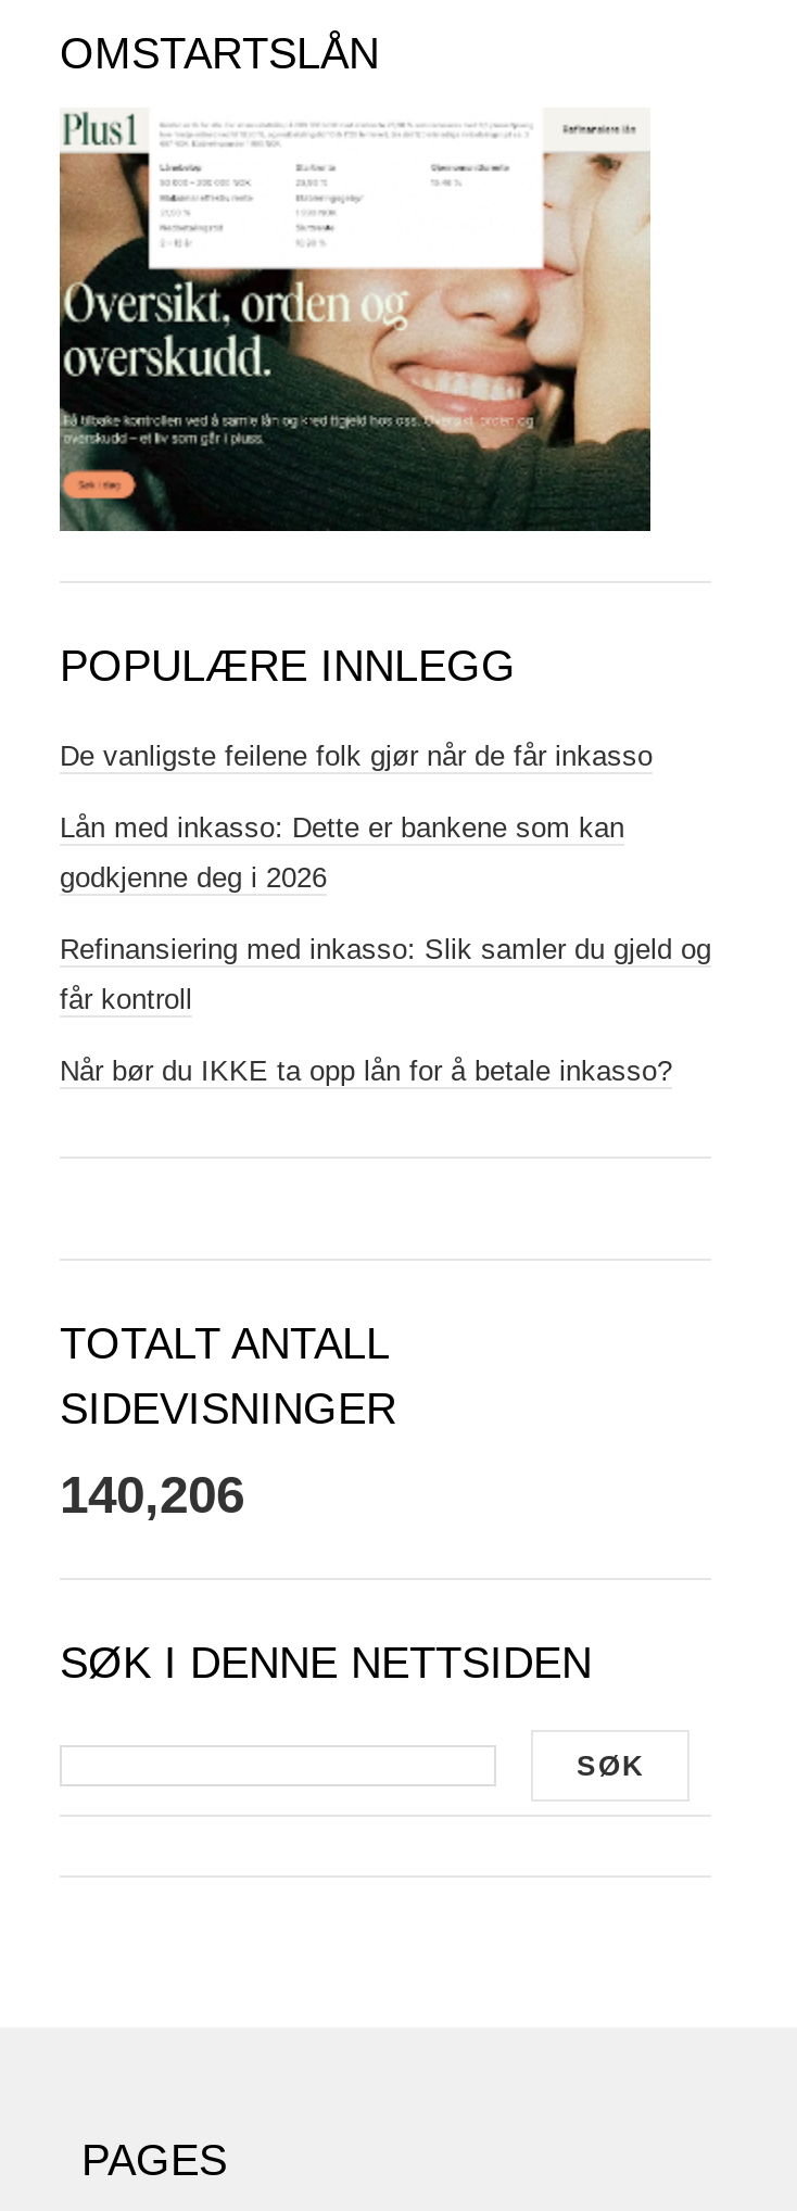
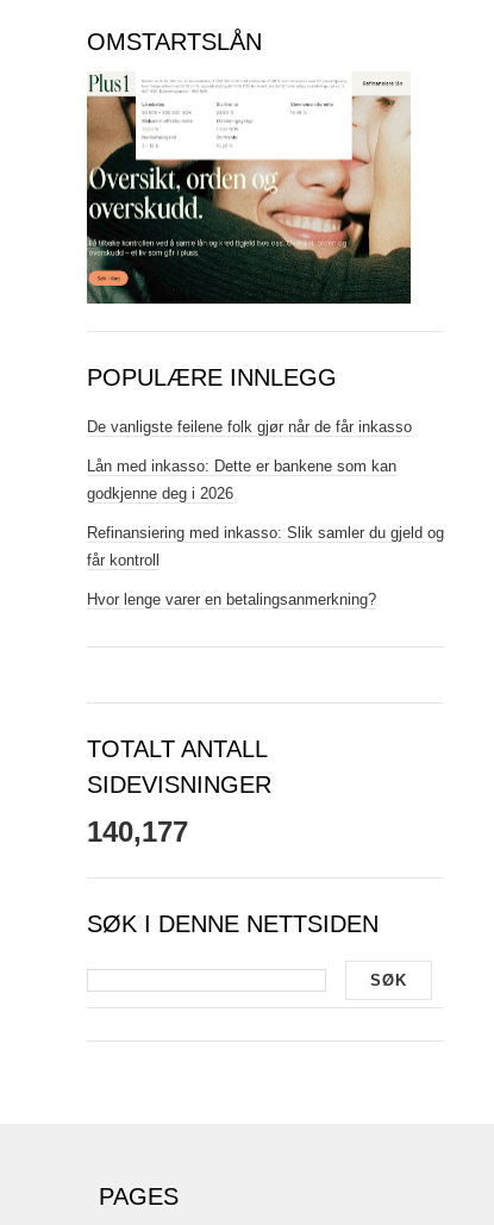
- Når bør du IKKE ta opp lån for å betale inkasso?
+ Hvor lenge varer en betalingsanmerkning?

- 140,206
+ 140,177
